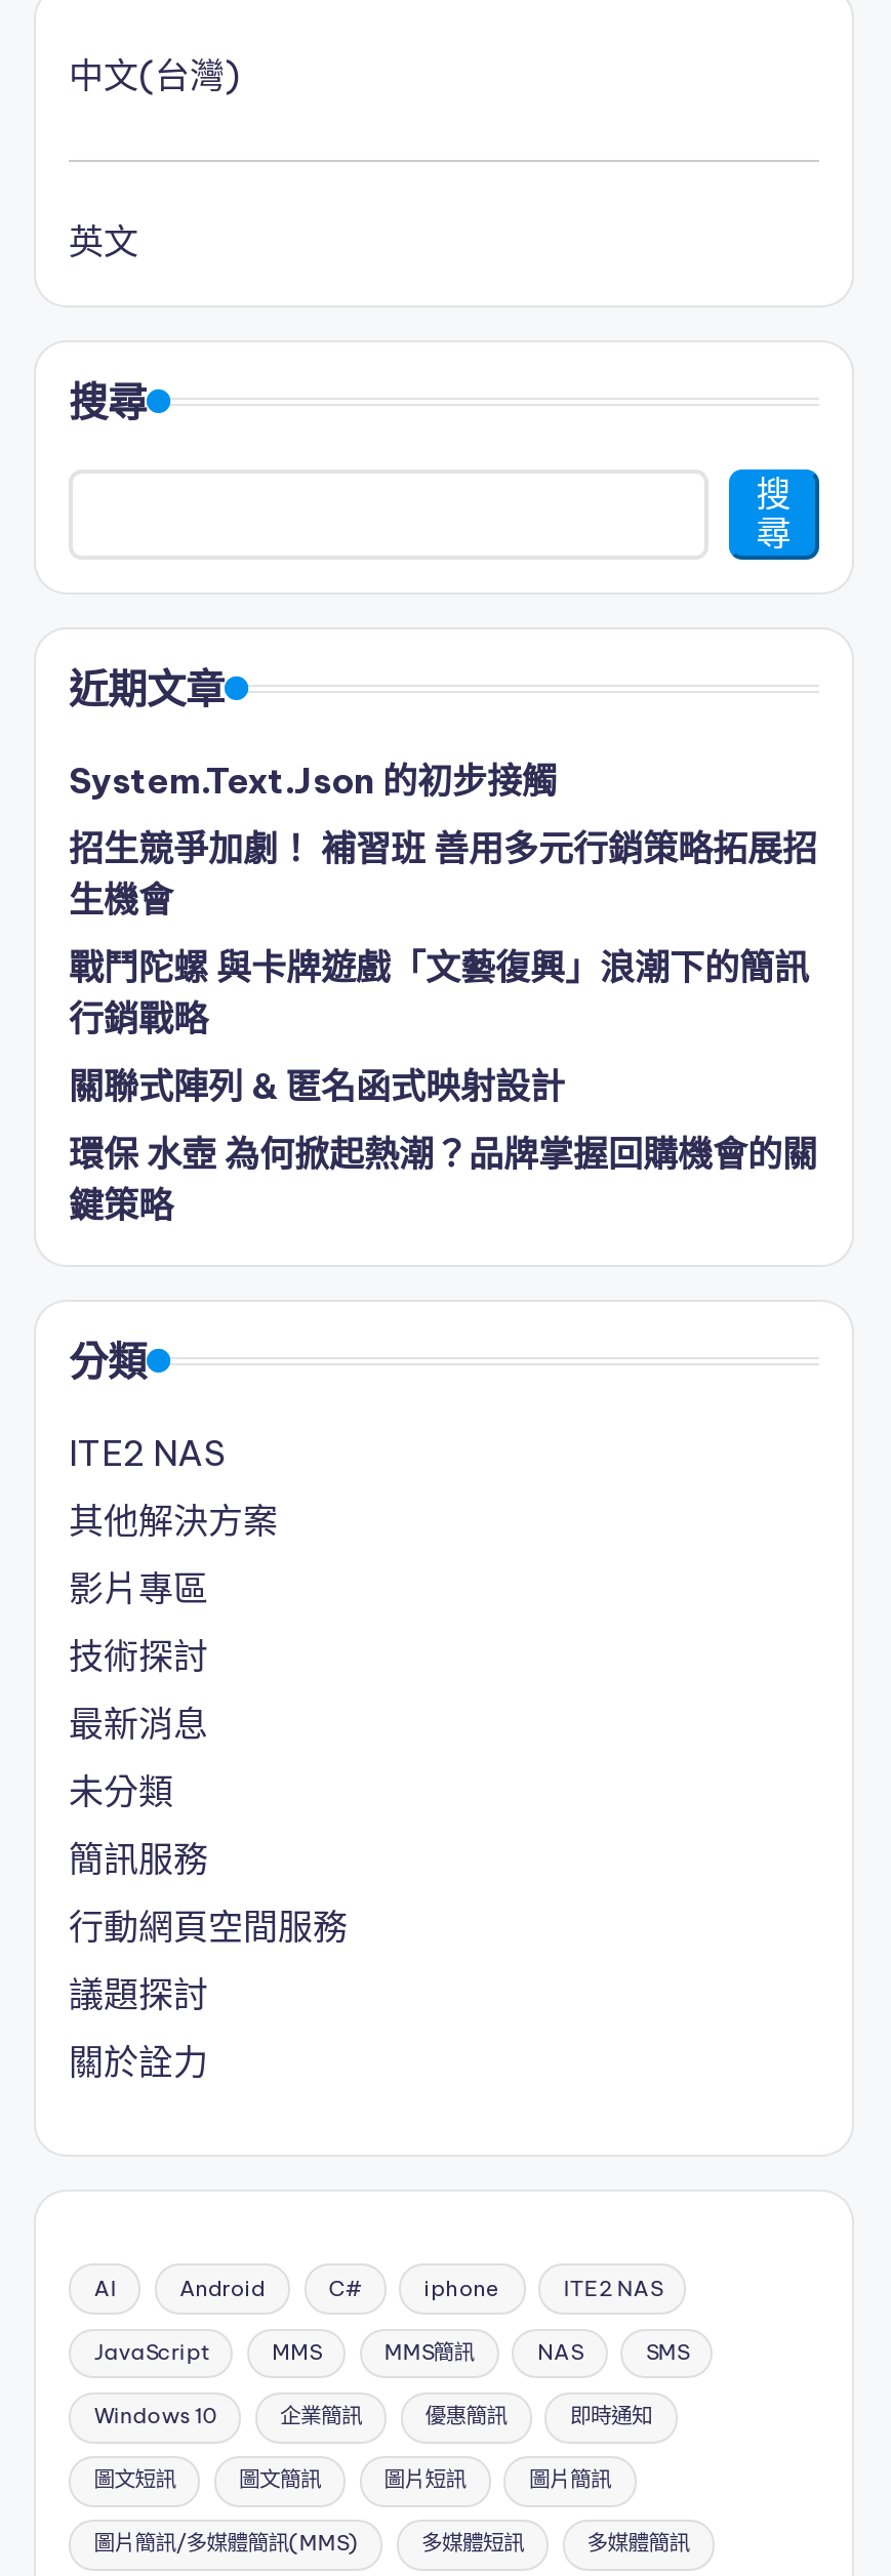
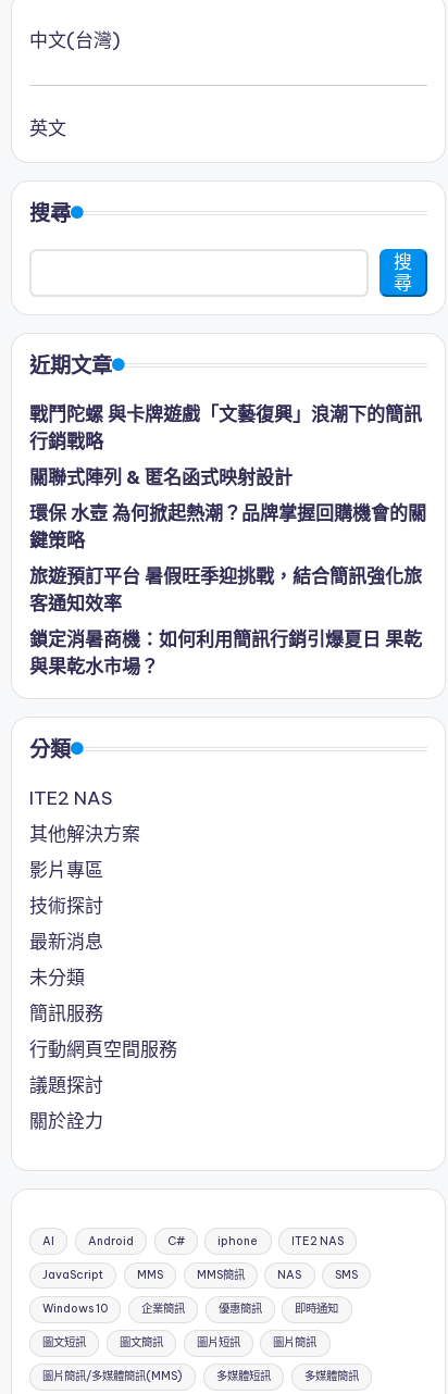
- System.Text.Json 的初步接觸
- 招生競爭加劇！ 補習班 善用多元行銷策略拓展招
- 生機會

moved up: 戰鬥陀螺 與卡牌遊戲「文藝復興」浪潮下的簡訊 | 行銷戰略 | 關聯式陣列 & 匿名函式映射設計 | 環保 水壺 為何掀起熱潮？品牌掌握回購機會的關 | 鍵策略

+ 旅遊預訂平台 暑假旺季迎挑戰，結合簡訊強化旅
+ 客通知效率
+ 鎖定消暑商機：如何利用簡訊行銷引爆夏日 果乾
+ 與果乾水市場？
